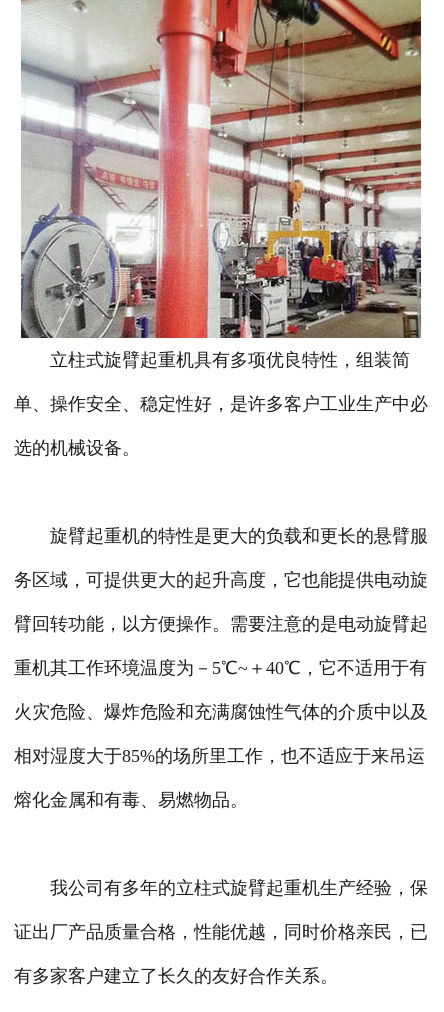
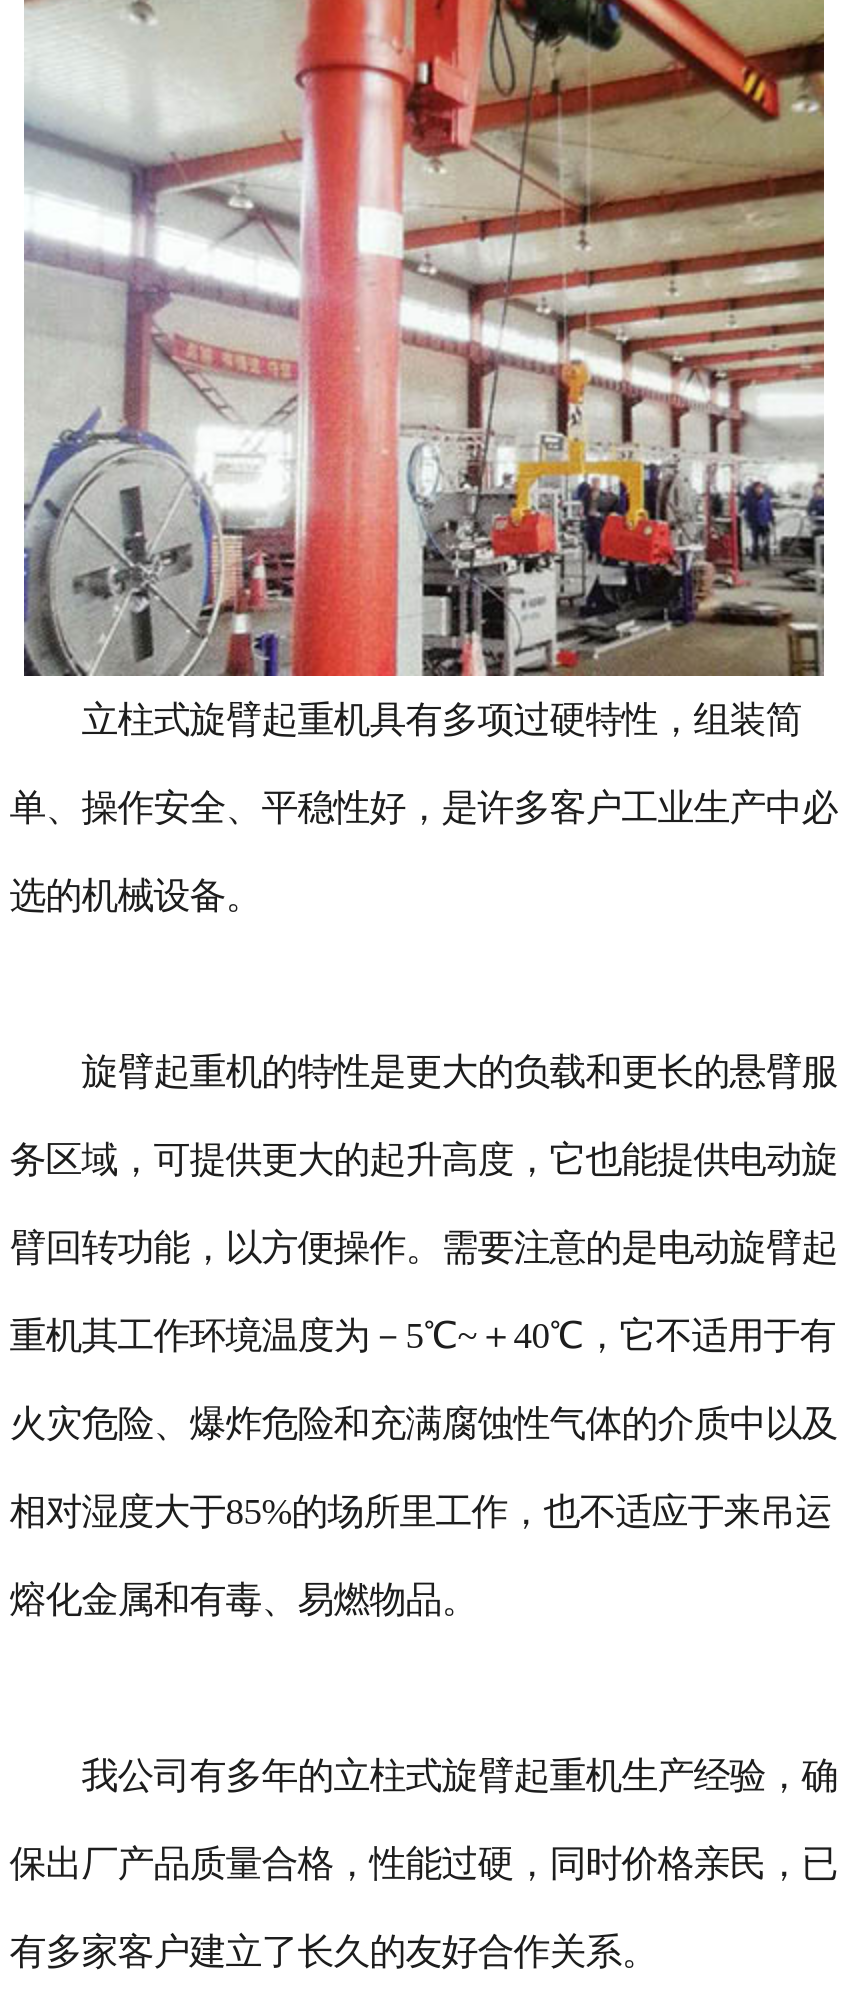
- 立柱式旋臂起重机具有多项优良特性，组装简
+ 立柱式旋臂起重机具有多项过硬特性，组装简

- 单、操作安全、稳定性好，是许多客户工业生产中必
+ 单、操作安全、平稳性好，是许多客户工业生产中必

- 我公司有多年的立柱式旋臂起重机生产经验，保
+ 我公司有多年的立柱式旋臂起重机生产经验，确

- 证出厂产品质量合格，性能优越，同时价格亲民，已
+ 保出厂产品质量合格，性能过硬，同时价格亲民，已
